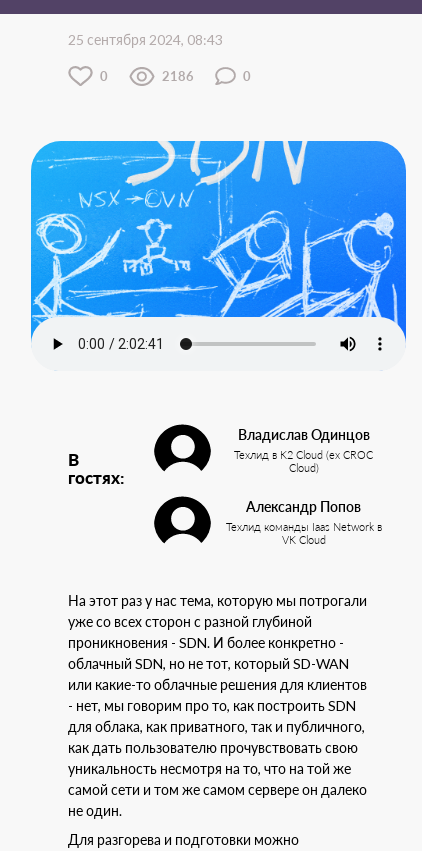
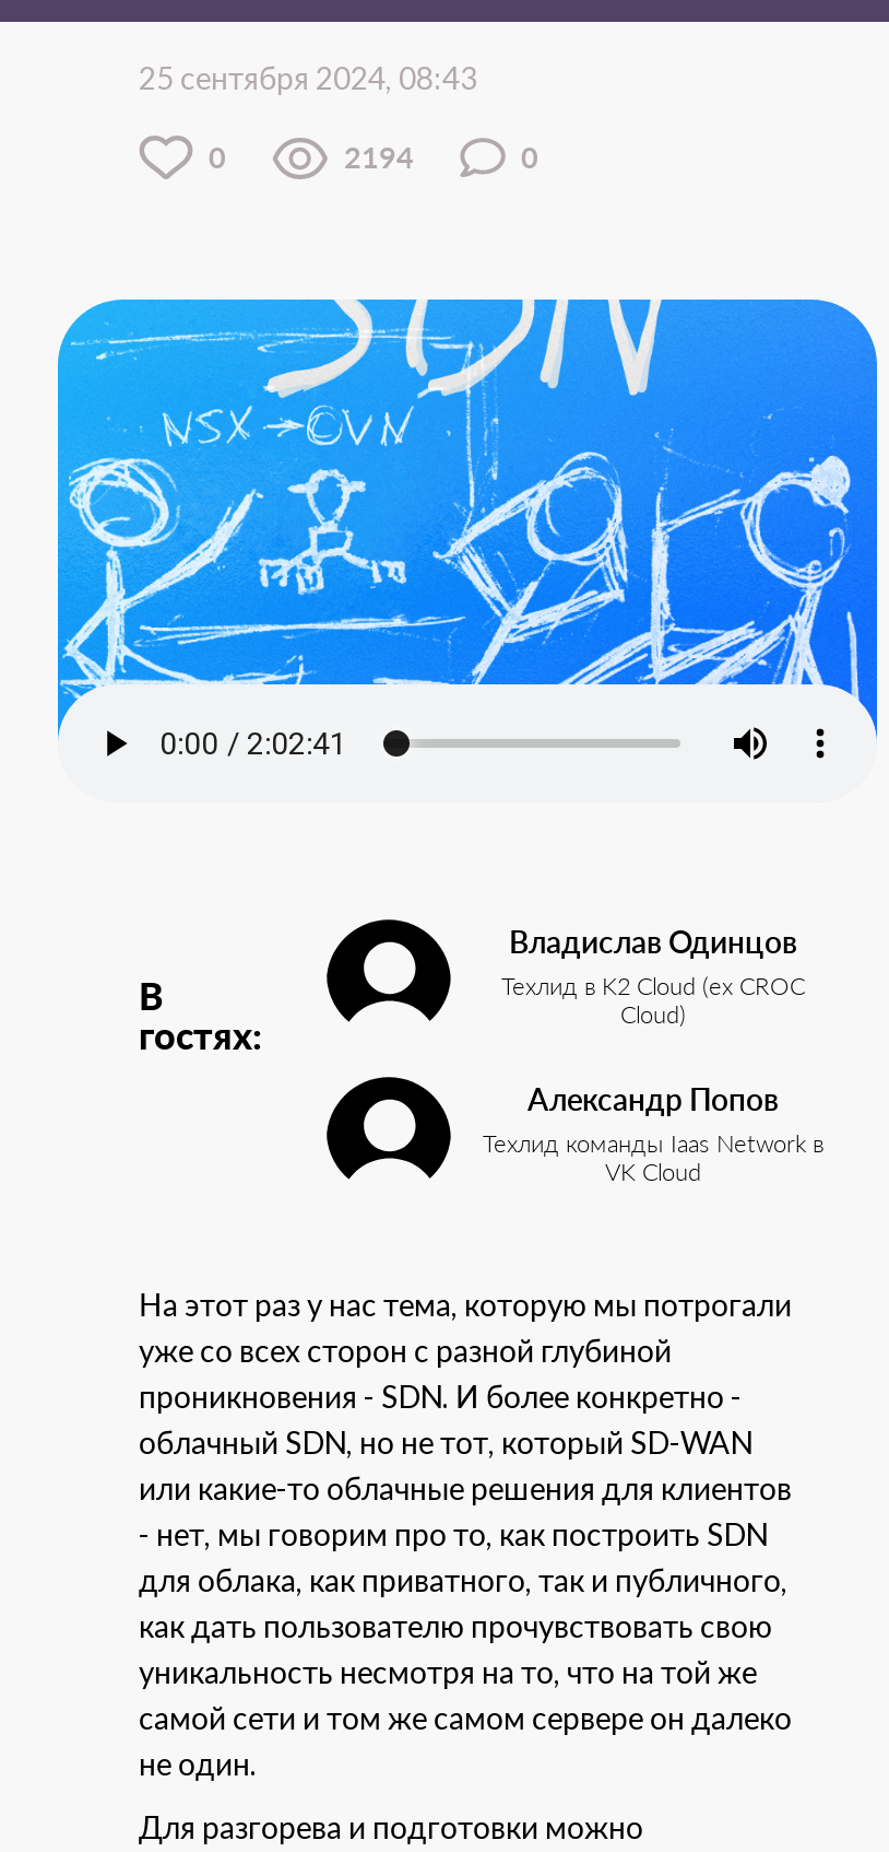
- 2186
+ 2194
